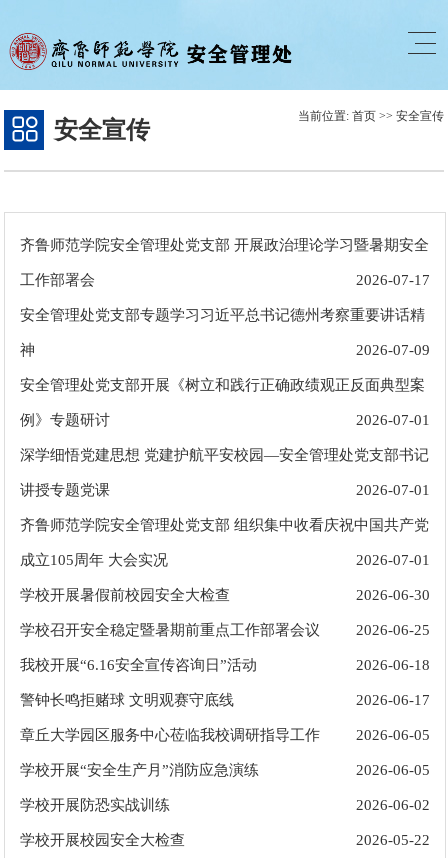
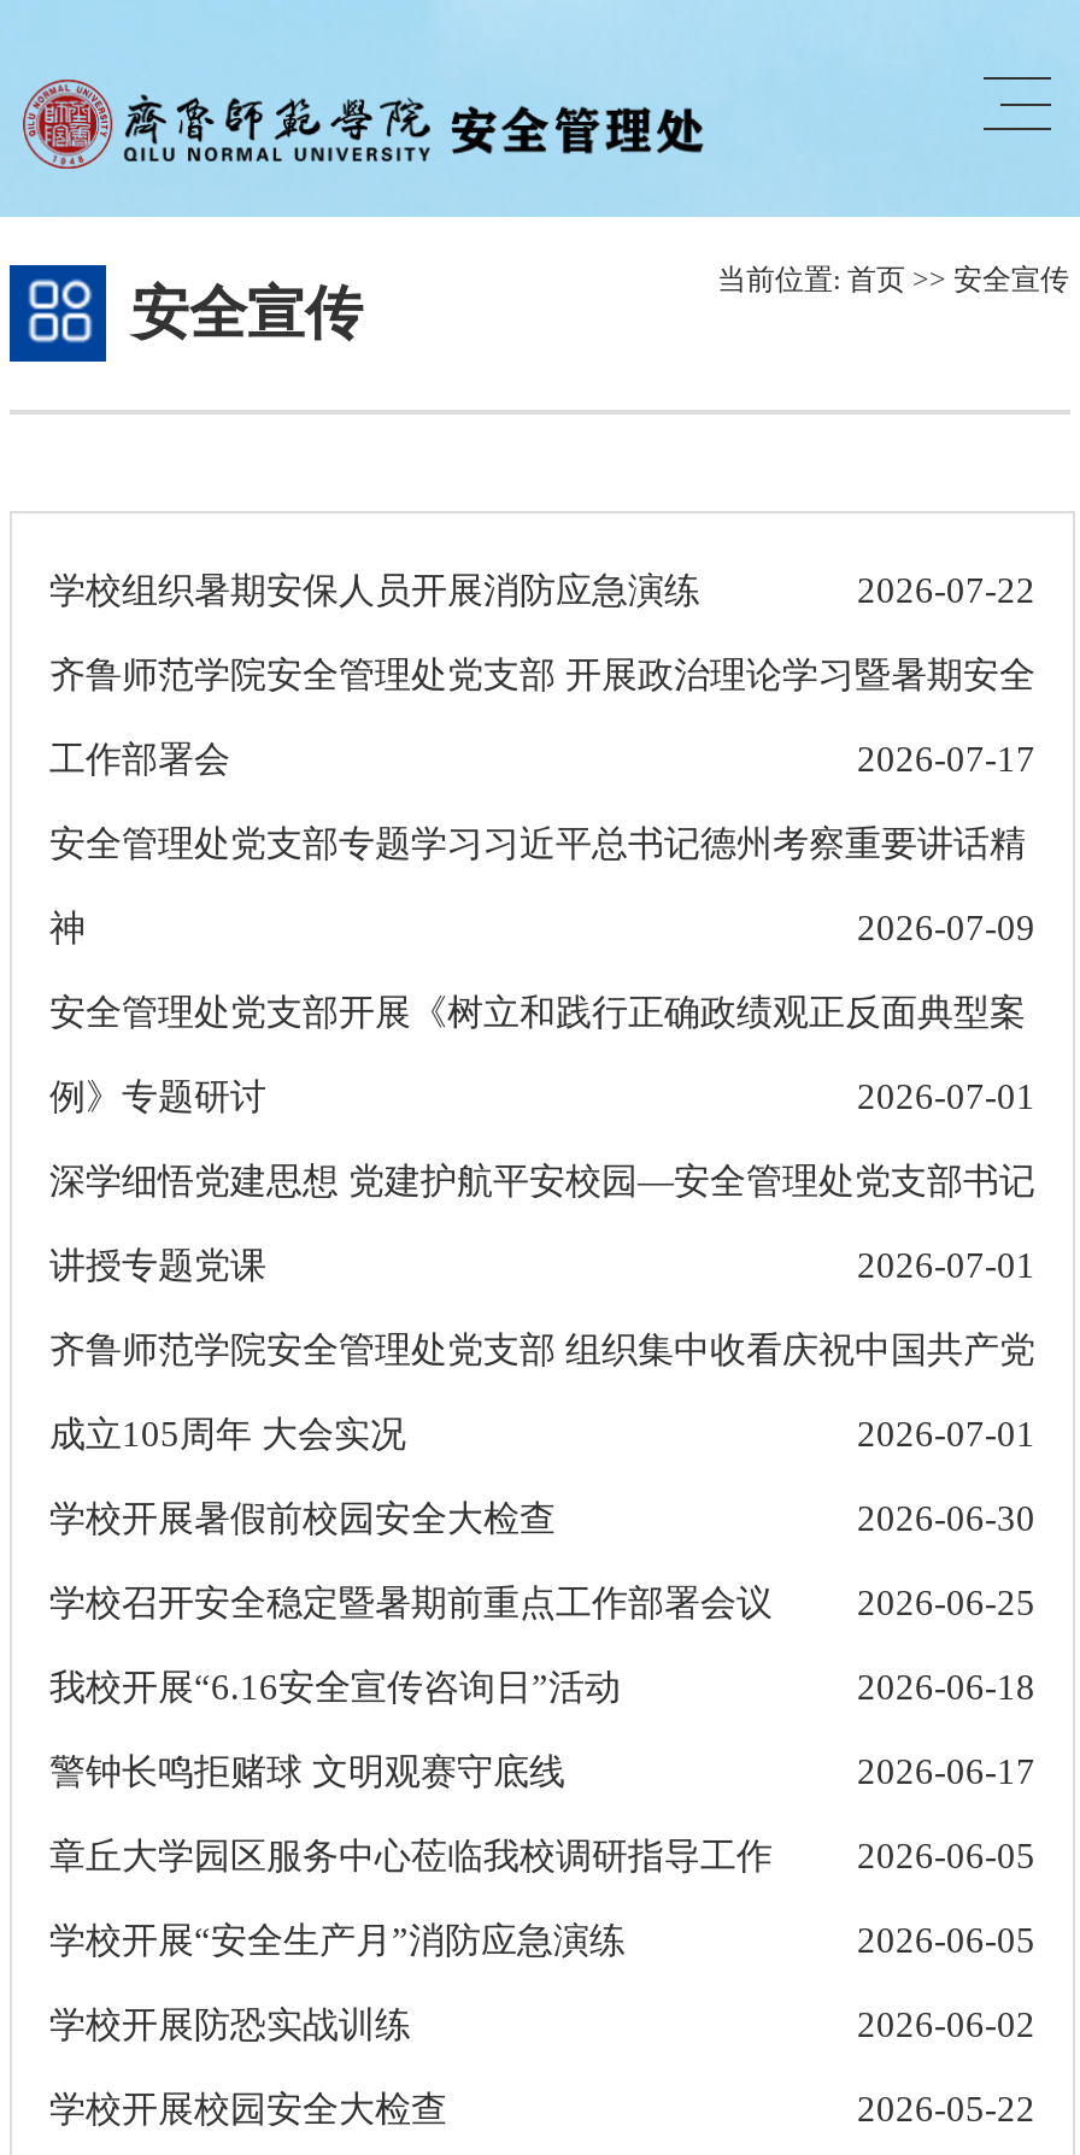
+ 学校组织暑期安保人员开展消防应急演练
+ 2026-07-22
